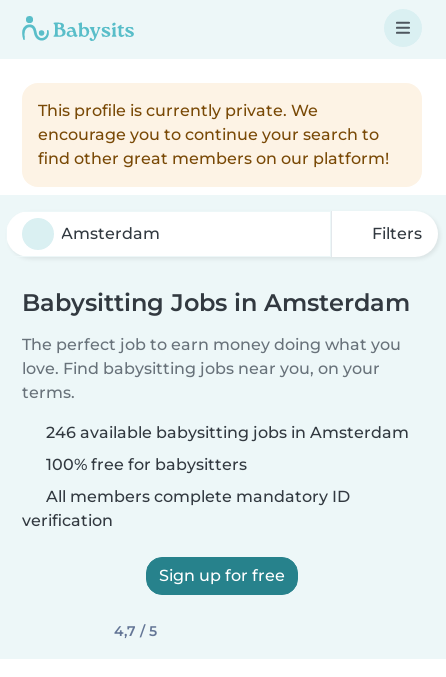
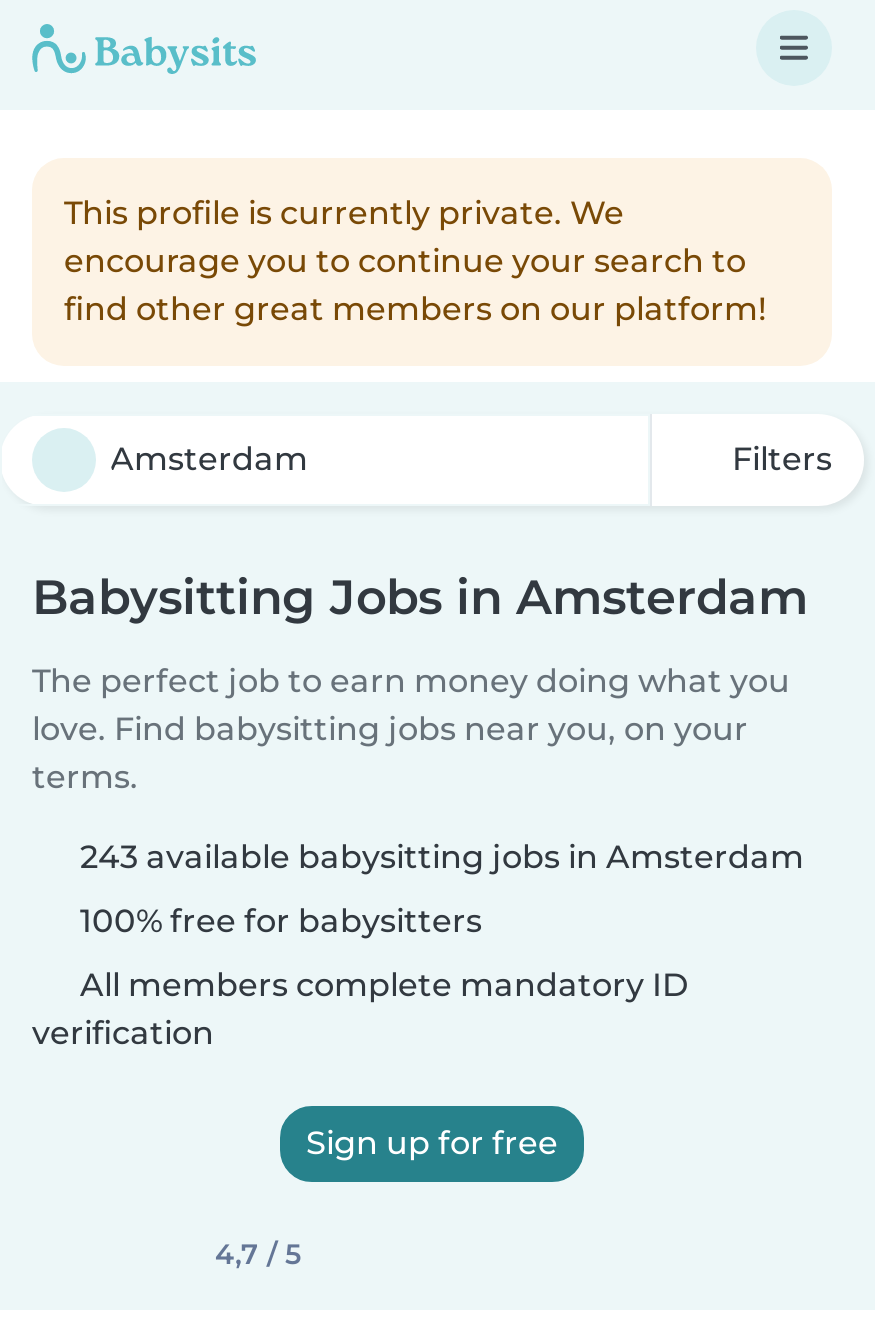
- 246 available babysitting jobs in Amsterdam
+ 243 available babysitting jobs in Amsterdam
